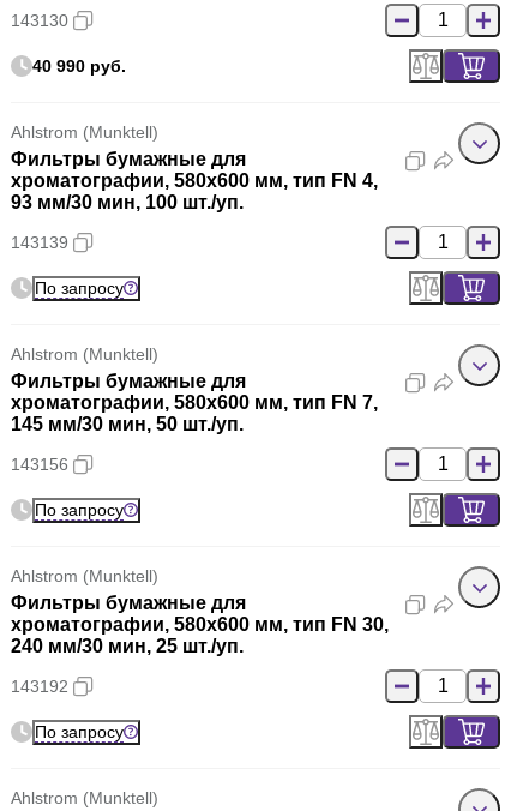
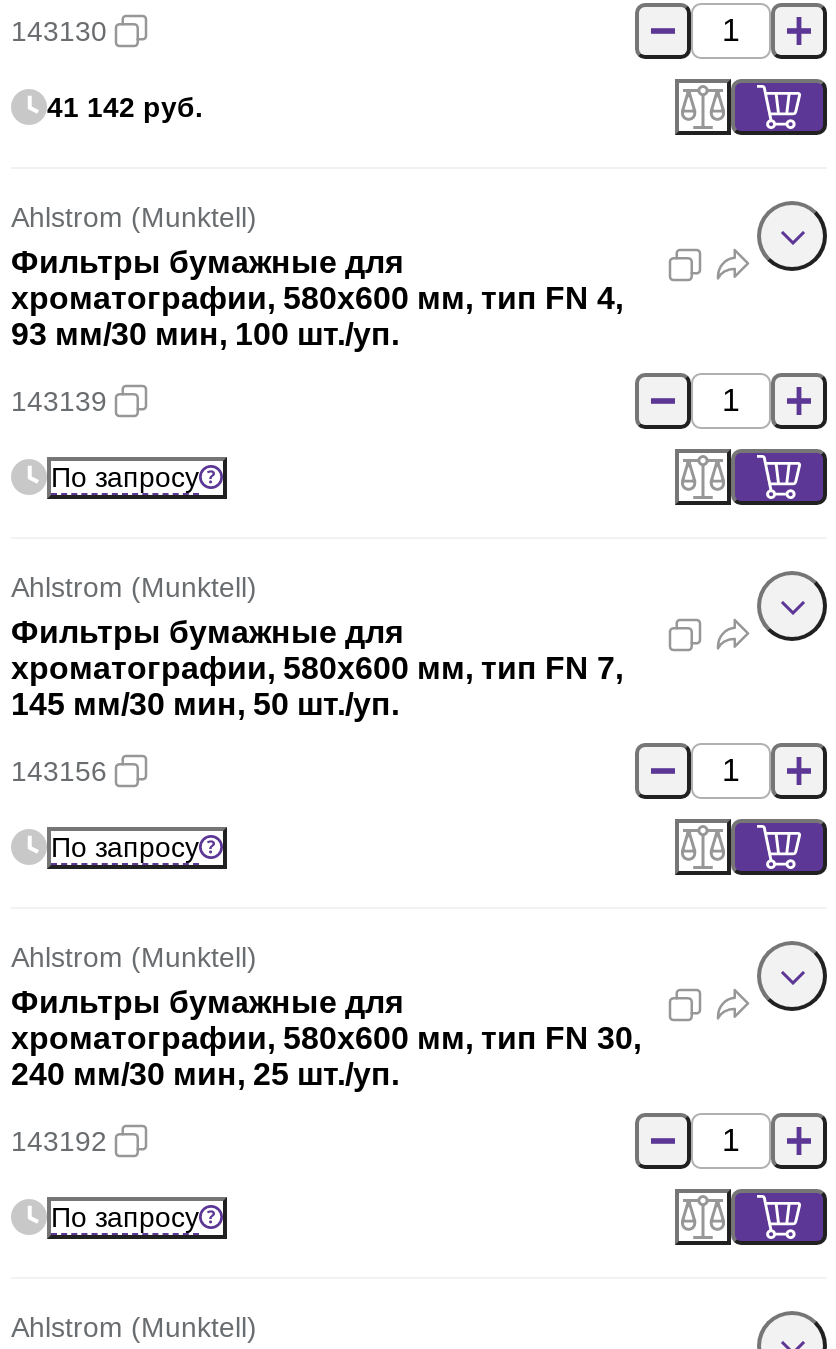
- 40 990 руб.
+ 41 142 руб.
